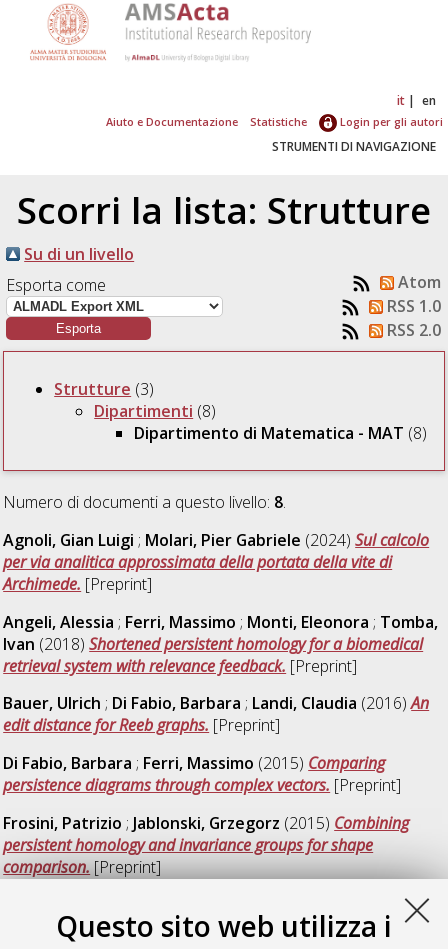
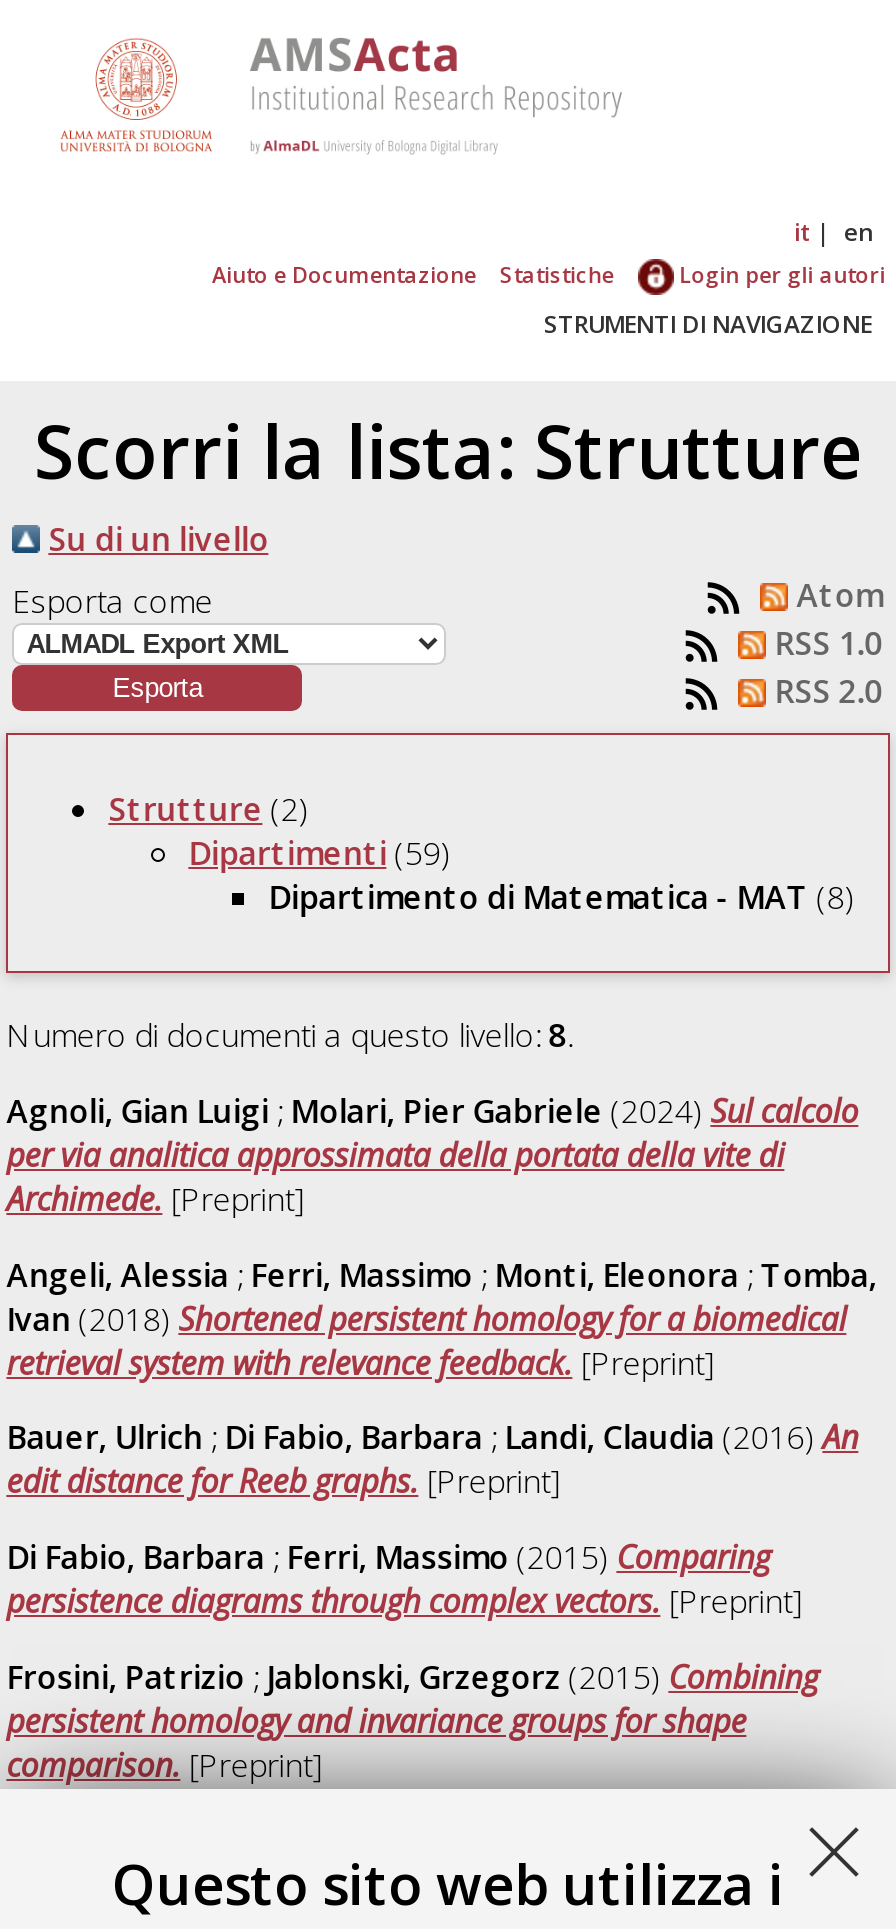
- Strutture (3)
+ Strutture (2)

- Dipartimenti (8)
+ Dipartimenti (59)
